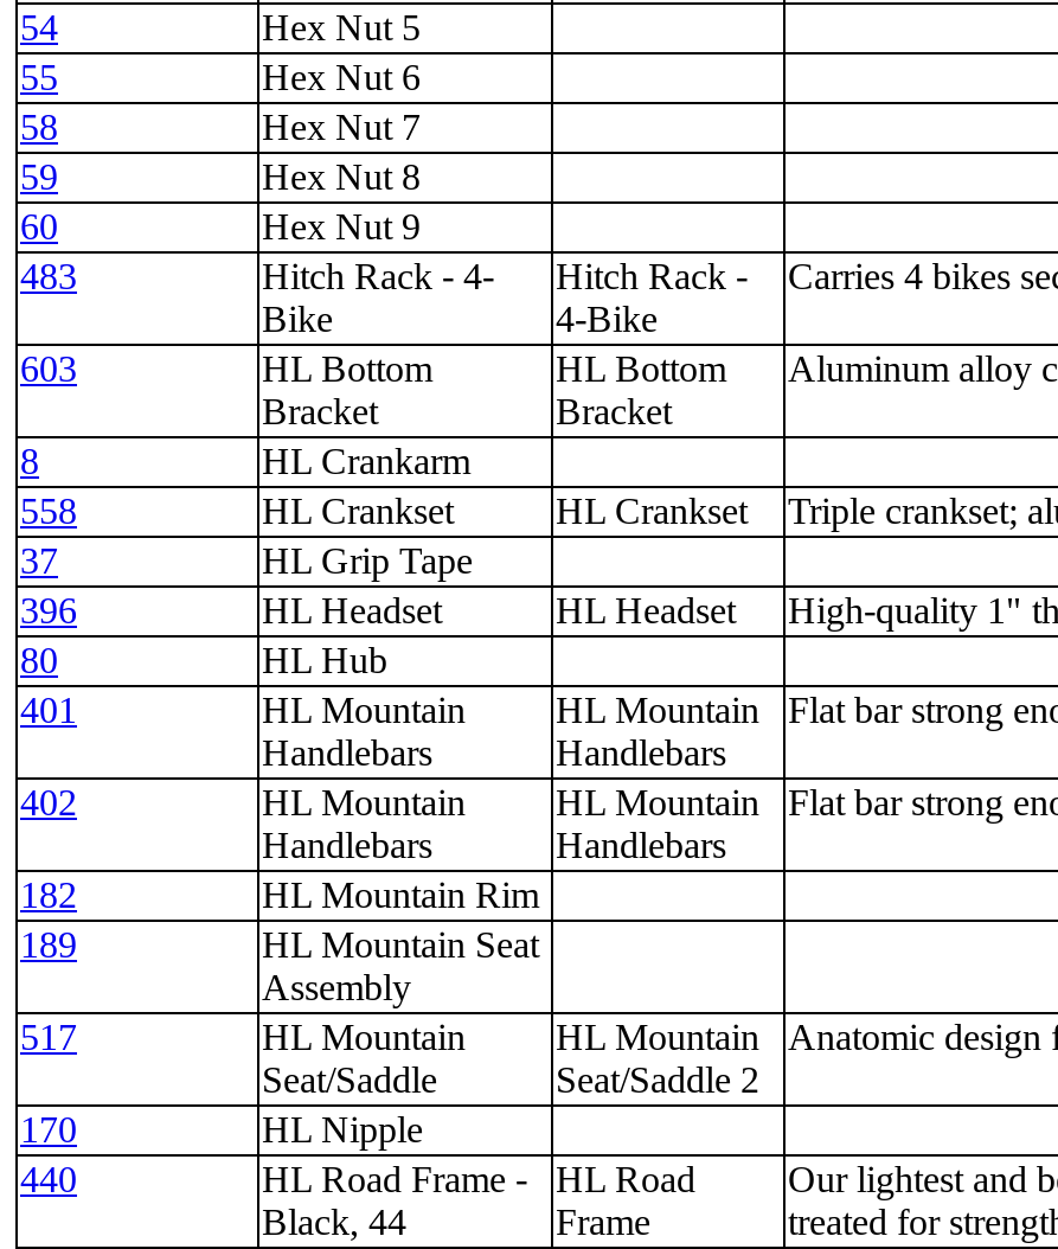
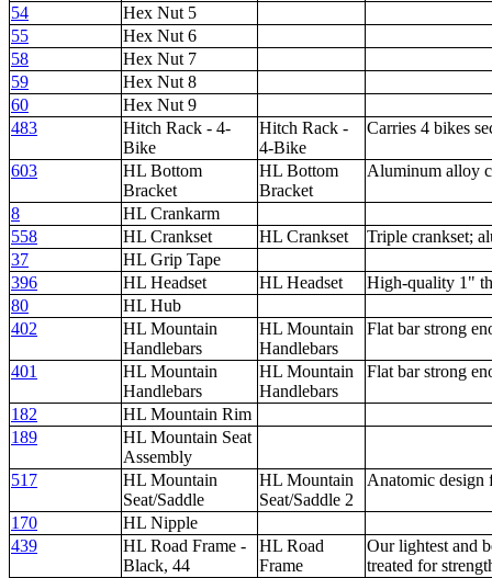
- 401
+ 402

- 402
+ 401

- 440
+ 439
